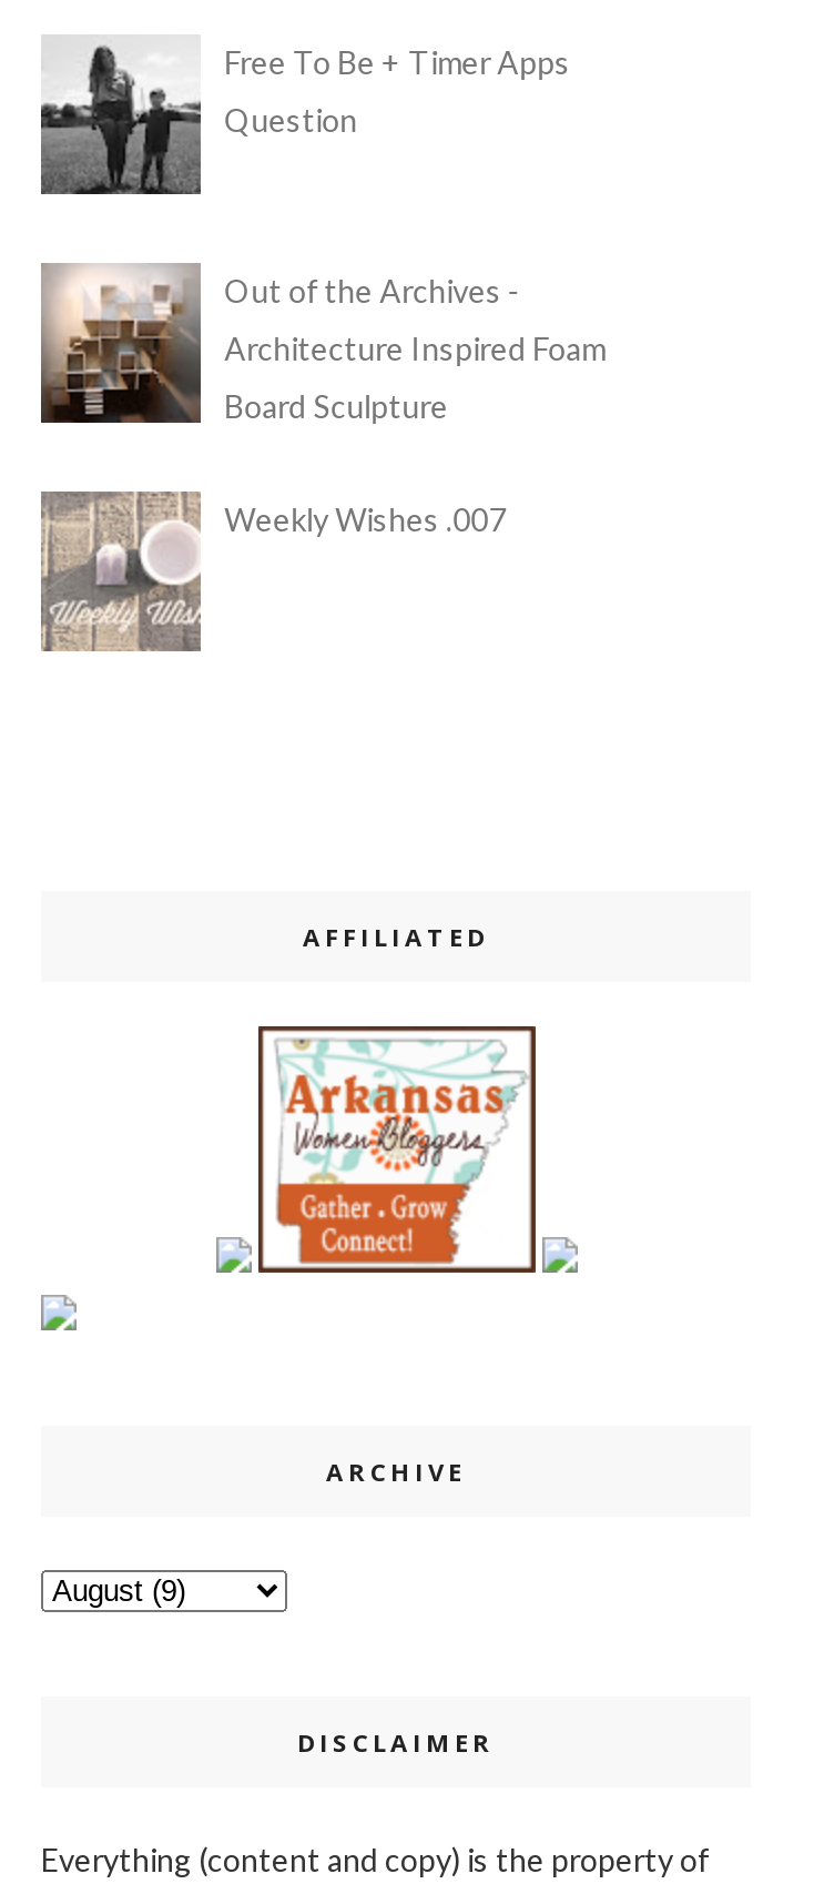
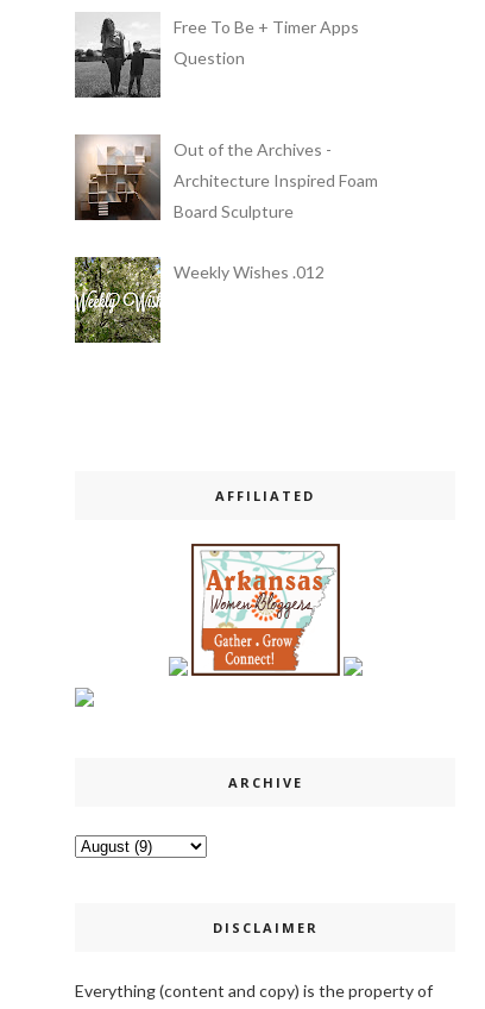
- [image]
- Weekly Wishes .007
+ [image]
+ Weekly Wishes .012
